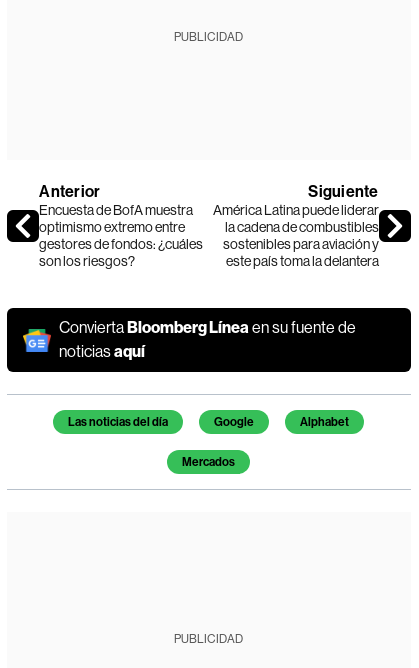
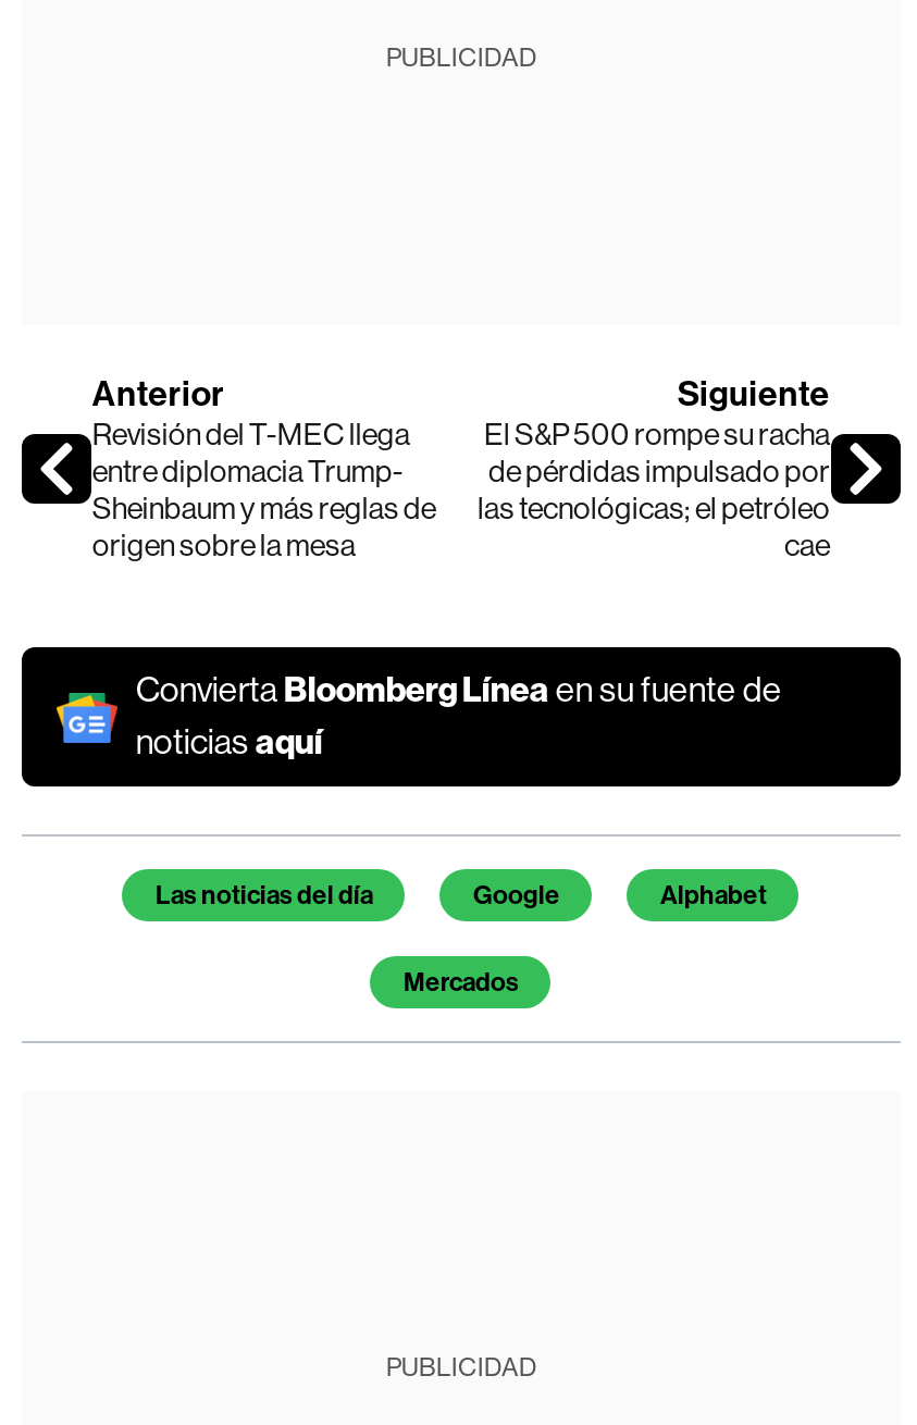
- Encuesta de BofA muestra
- optimismo extremo entre
- gestores de fondos: ¿cuáles
- son los riesgos?
+ Revisión del T-MEC llega
+ entre diplomacia Trump-
+ Sheinbaum y más reglas de
+ origen sobre la mesa

- América Latina puede liderar
- la cadena de combustibles
- sostenibles para aviación y
- este país toma la delantera
+ El S&P 500 rompe su racha
+ de pérdidas impulsado por
+ las tecnológicas; el petróleo
+ cae
